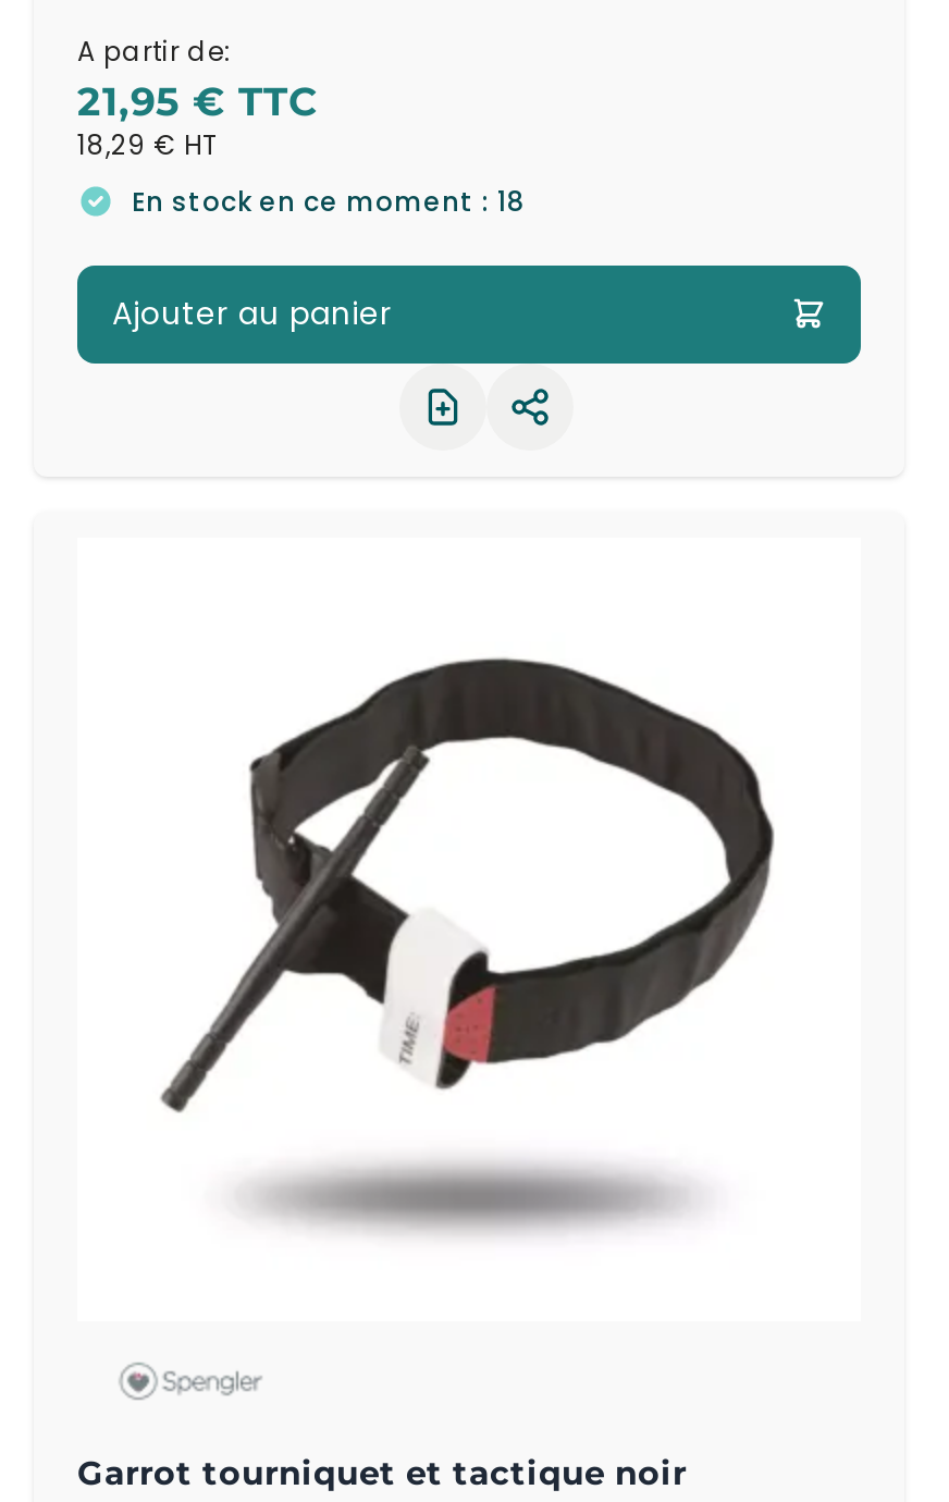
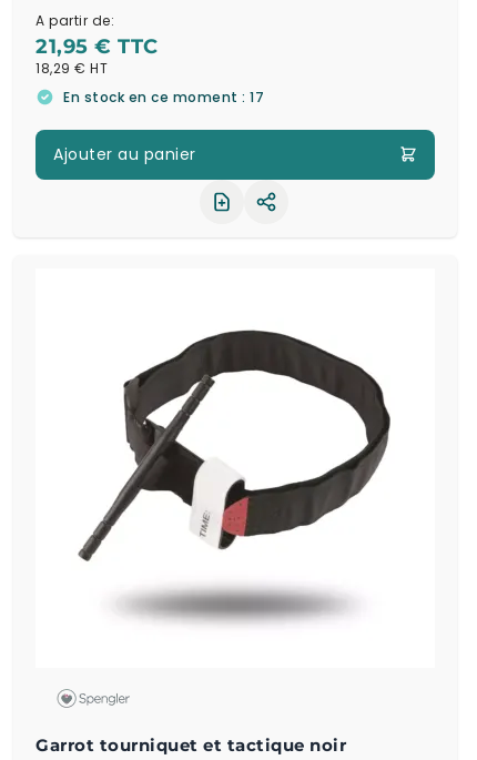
- En stock en ce moment : 18
+ En stock en ce moment : 17
